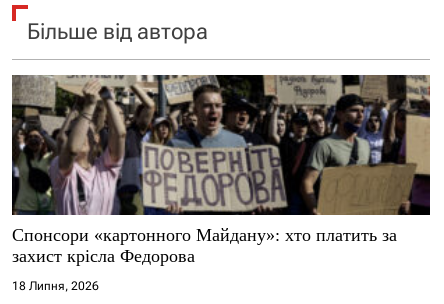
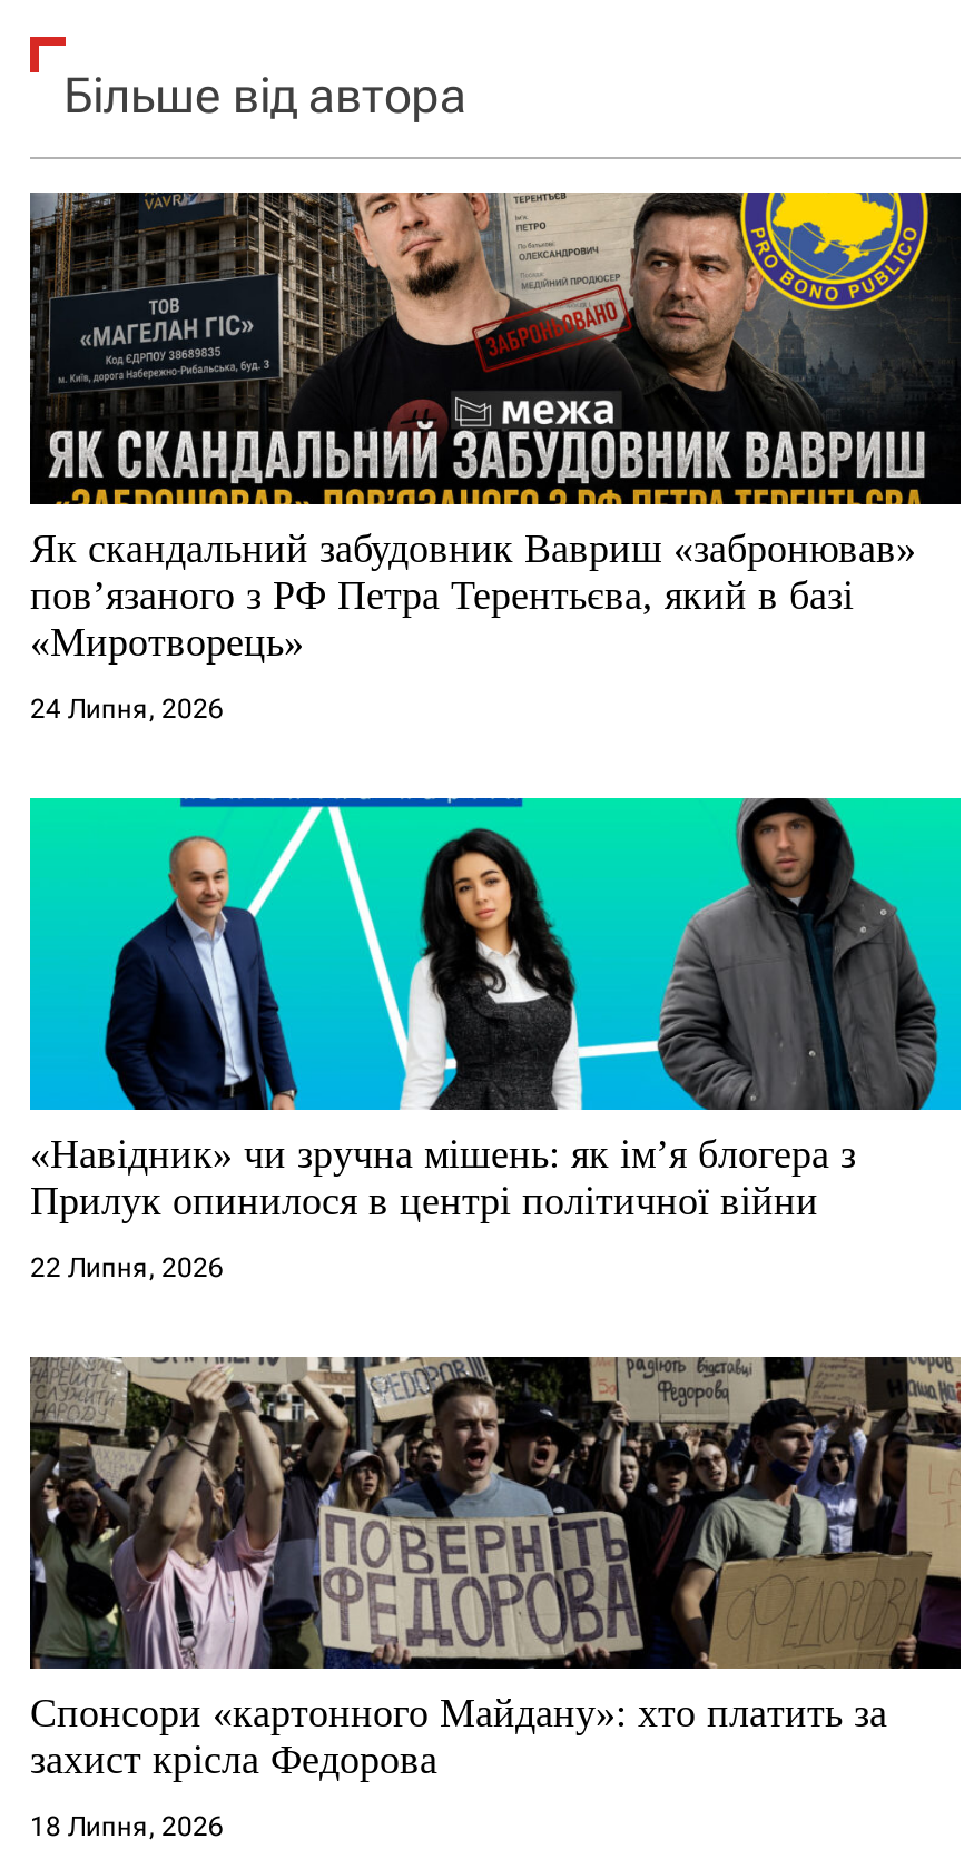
+ [image]
+ Як скандальний забудовник Вавриш «забронював»
+ повʼязаного з РФ Петра Терентьєва, який в базі
+ «Миротворець»
+ 24 Липня, 2026

+ [image]
+ «Навідник» чи зручна мішень: як ім’я блогера з
+ Прилук опинилося в центрі політичної війни
+ 22 Липня, 2026
